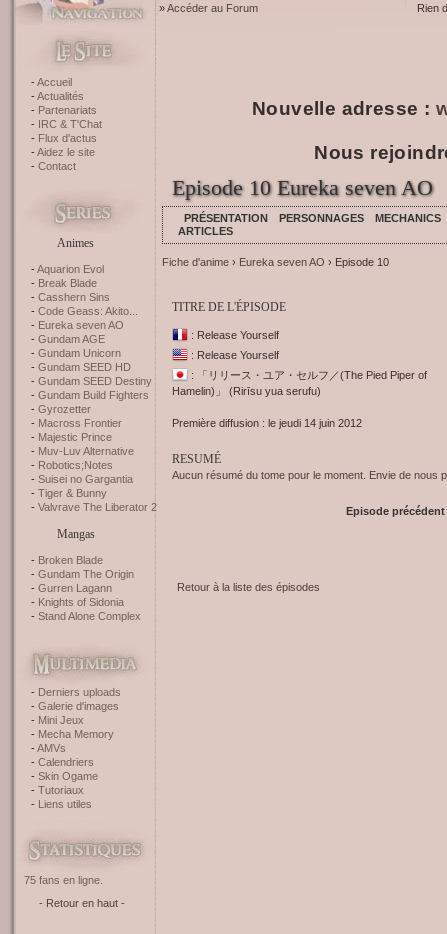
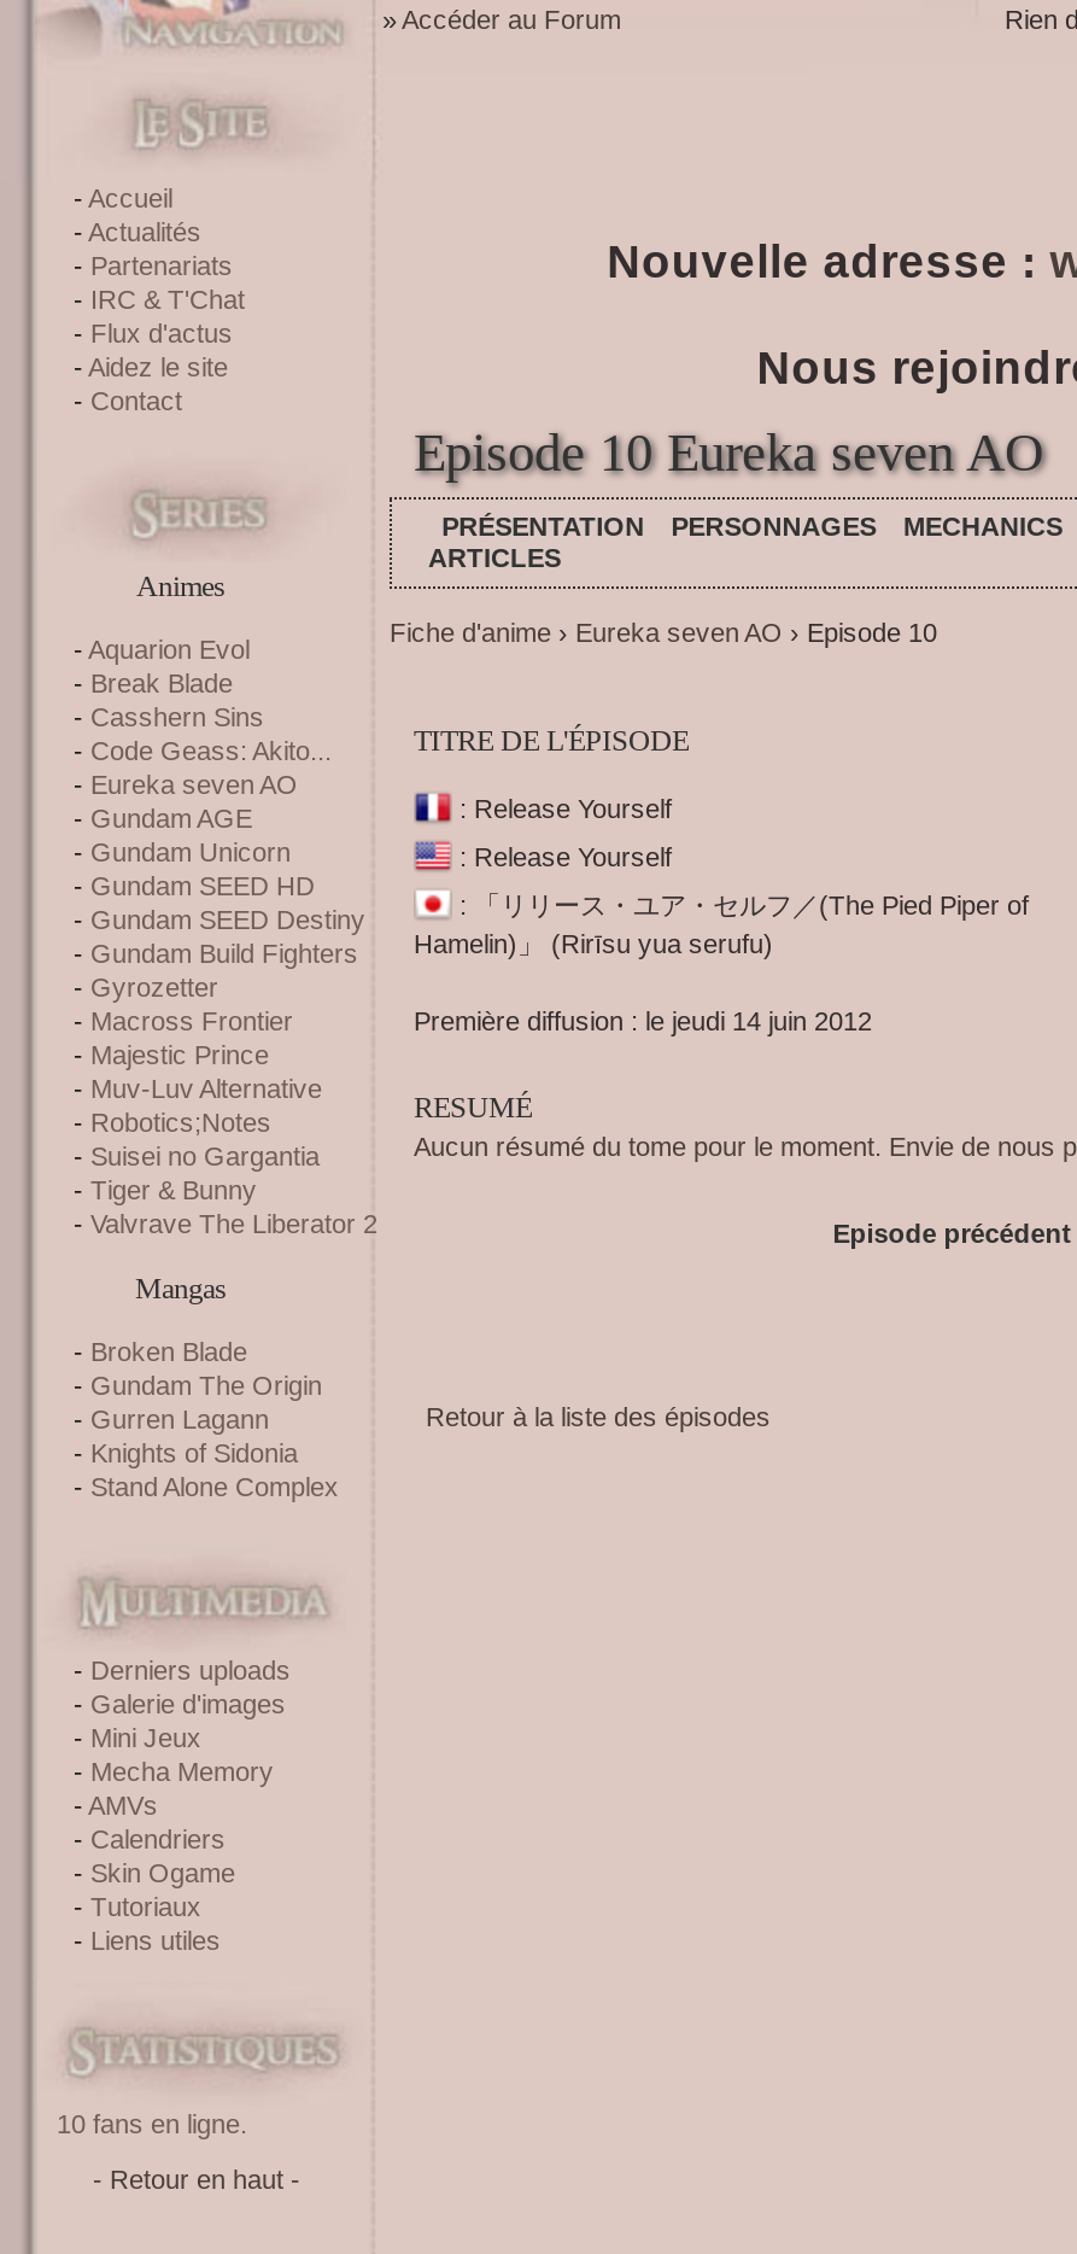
- 75 fans en ligne.
+ 10 fans en ligne.
